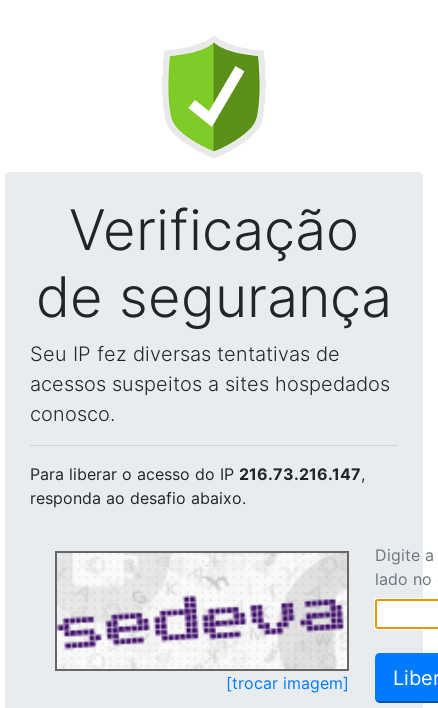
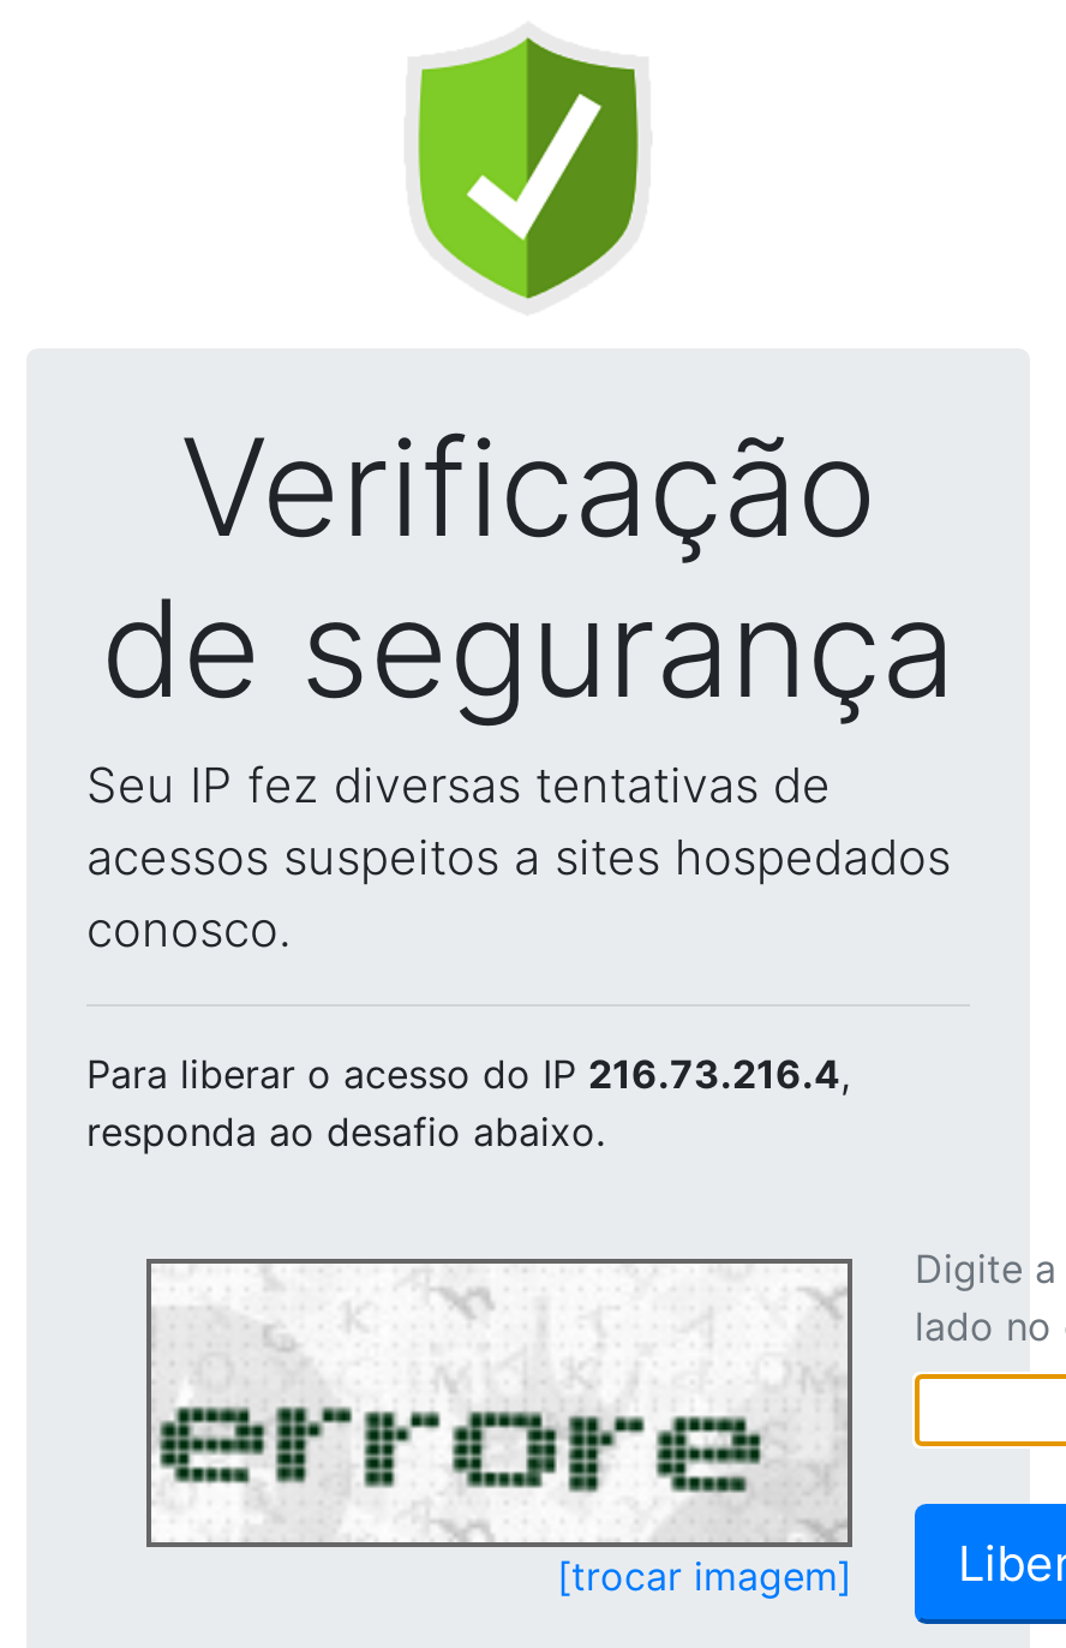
- Para liberar o acesso do IP 216.73.216.147,
+ Para liberar o acesso do IP 216.73.216.4,

- [image]
+ [image]
